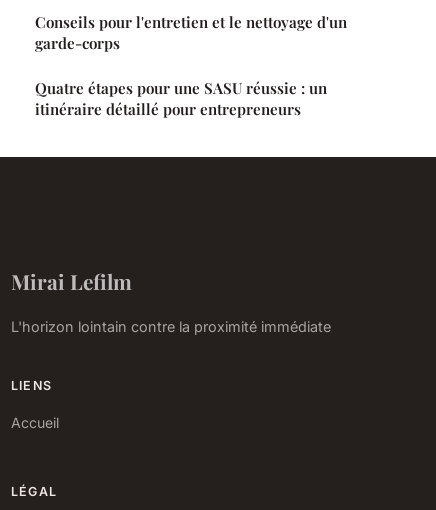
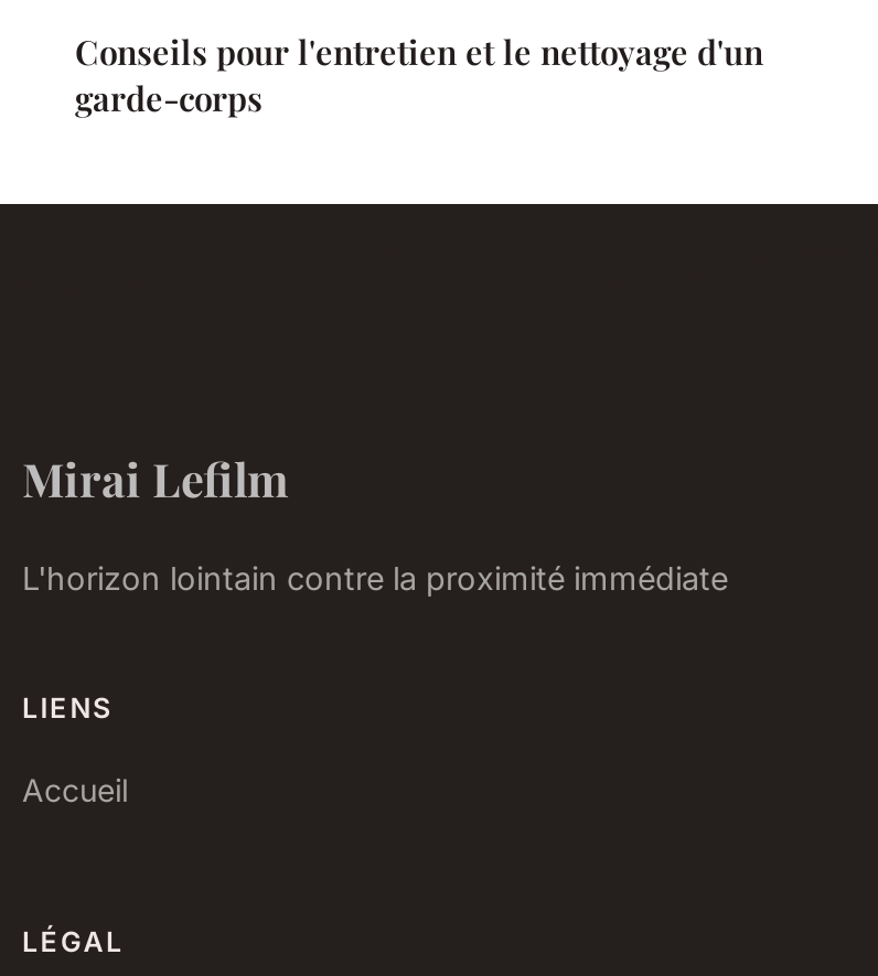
- Quatre étapes pour une SASU réussie : un
- itinéraire détaillé pour entrepreneurs
